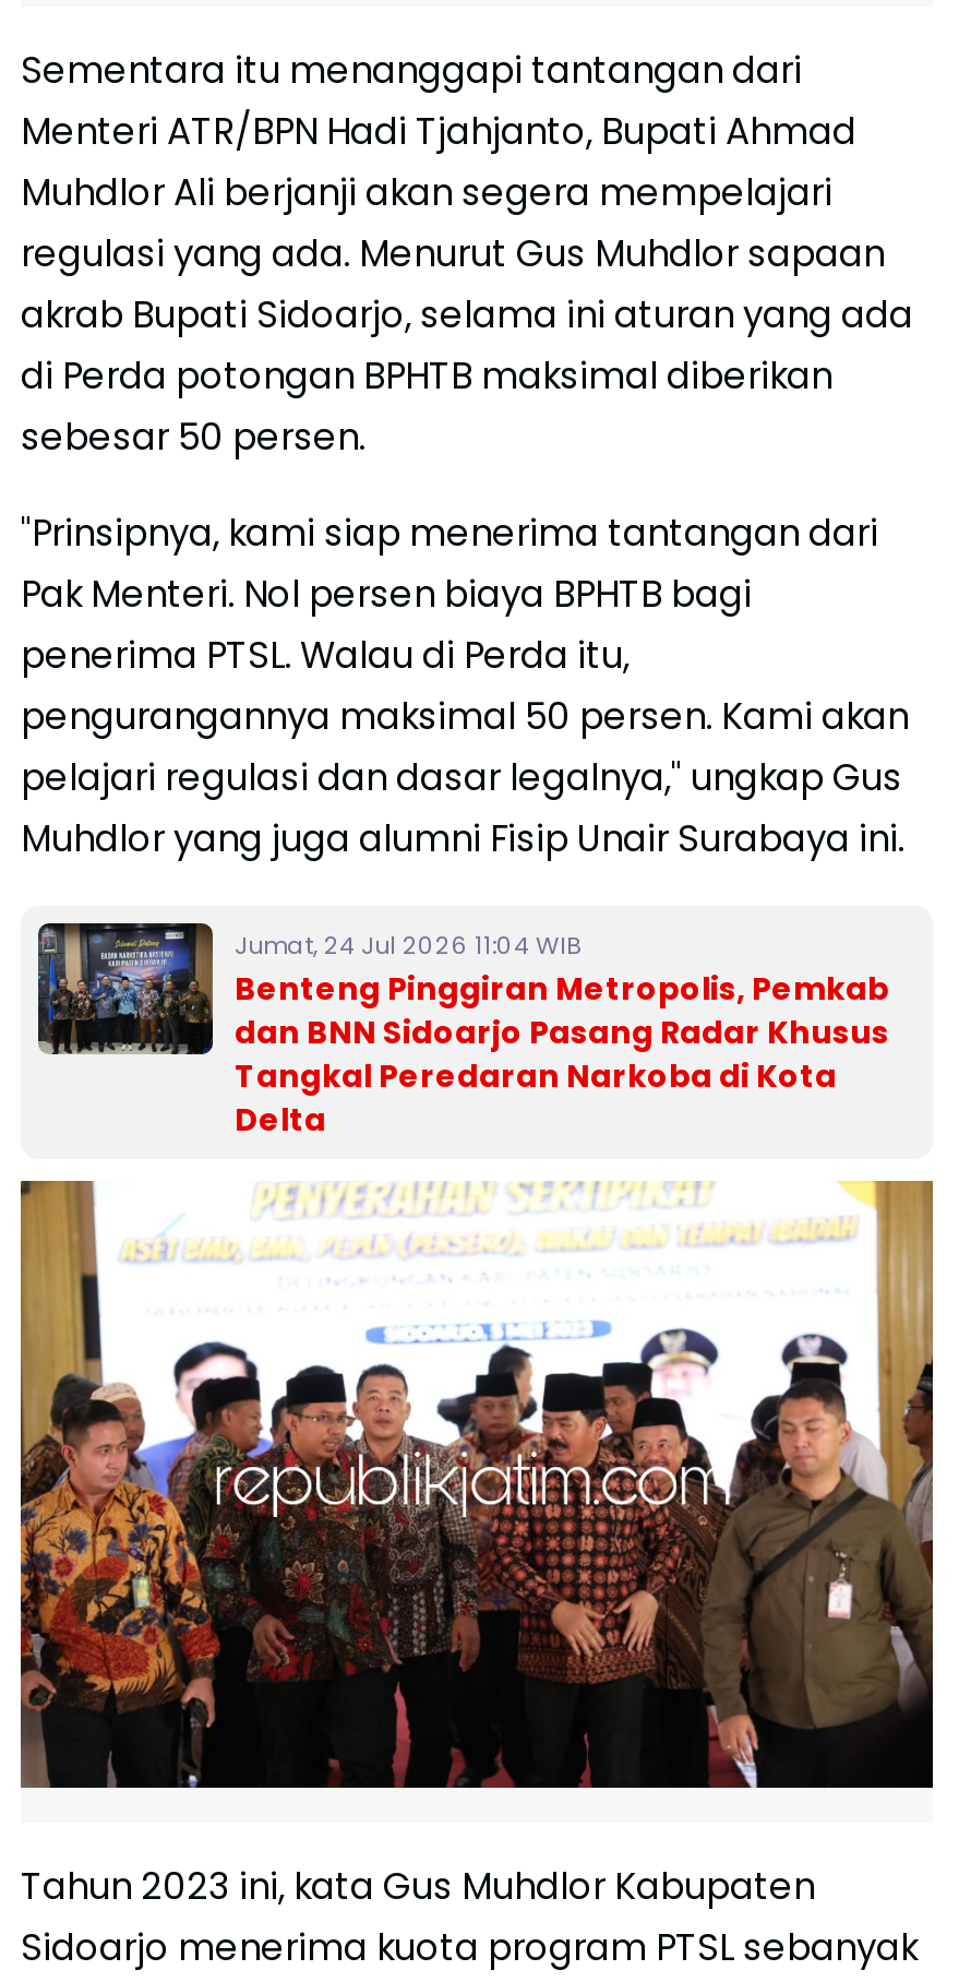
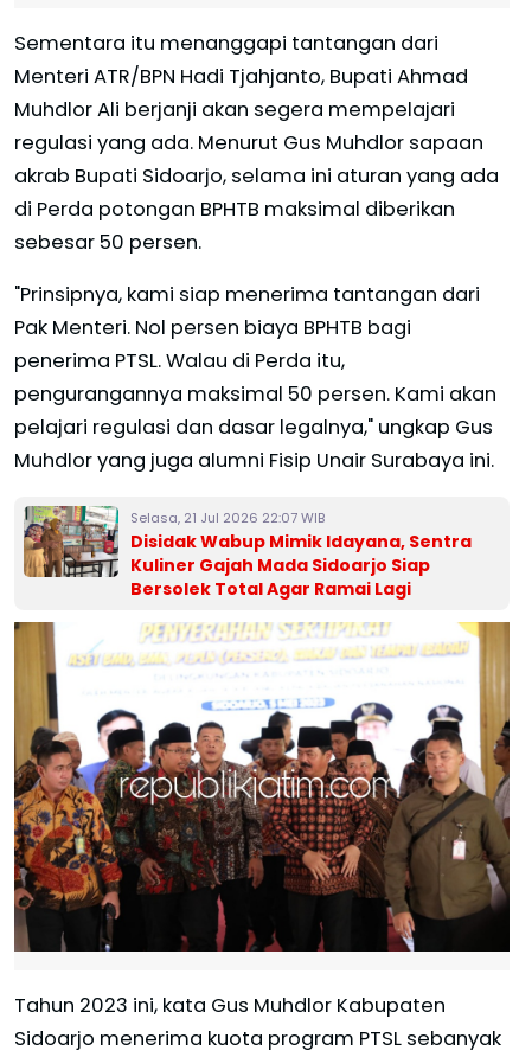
- [image]
- Jumat, 24 Jul 2026 11:04 WIB
- Benteng Pinggiran Metropolis, Pemkab
- dan BNN Sidoarjo Pasang Radar Khusus
- Tangkal Peredaran Narkoba di Kota
- Delta
+ [image]
+ Selasa, 21 Jul 2026 22:07 WIB
+ Disidak Wabup Mimik Idayana, Sentra
+ Kuliner Gajah Mada Sidoarjo Siap
+ Bersolek Total Agar Ramai Lagi
